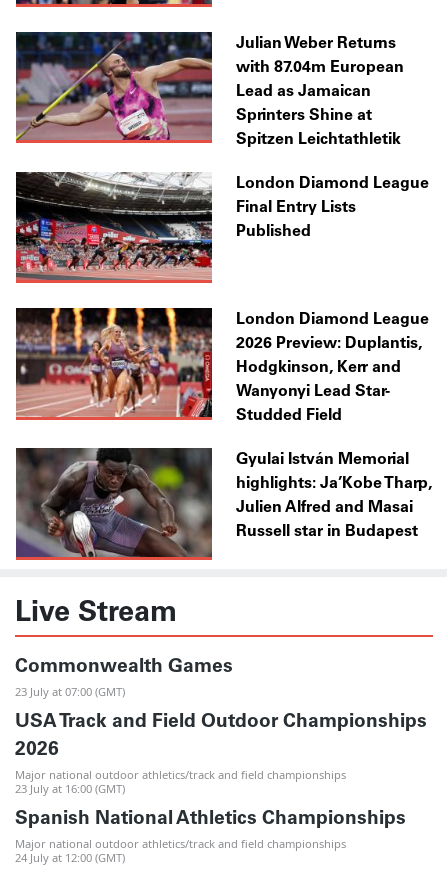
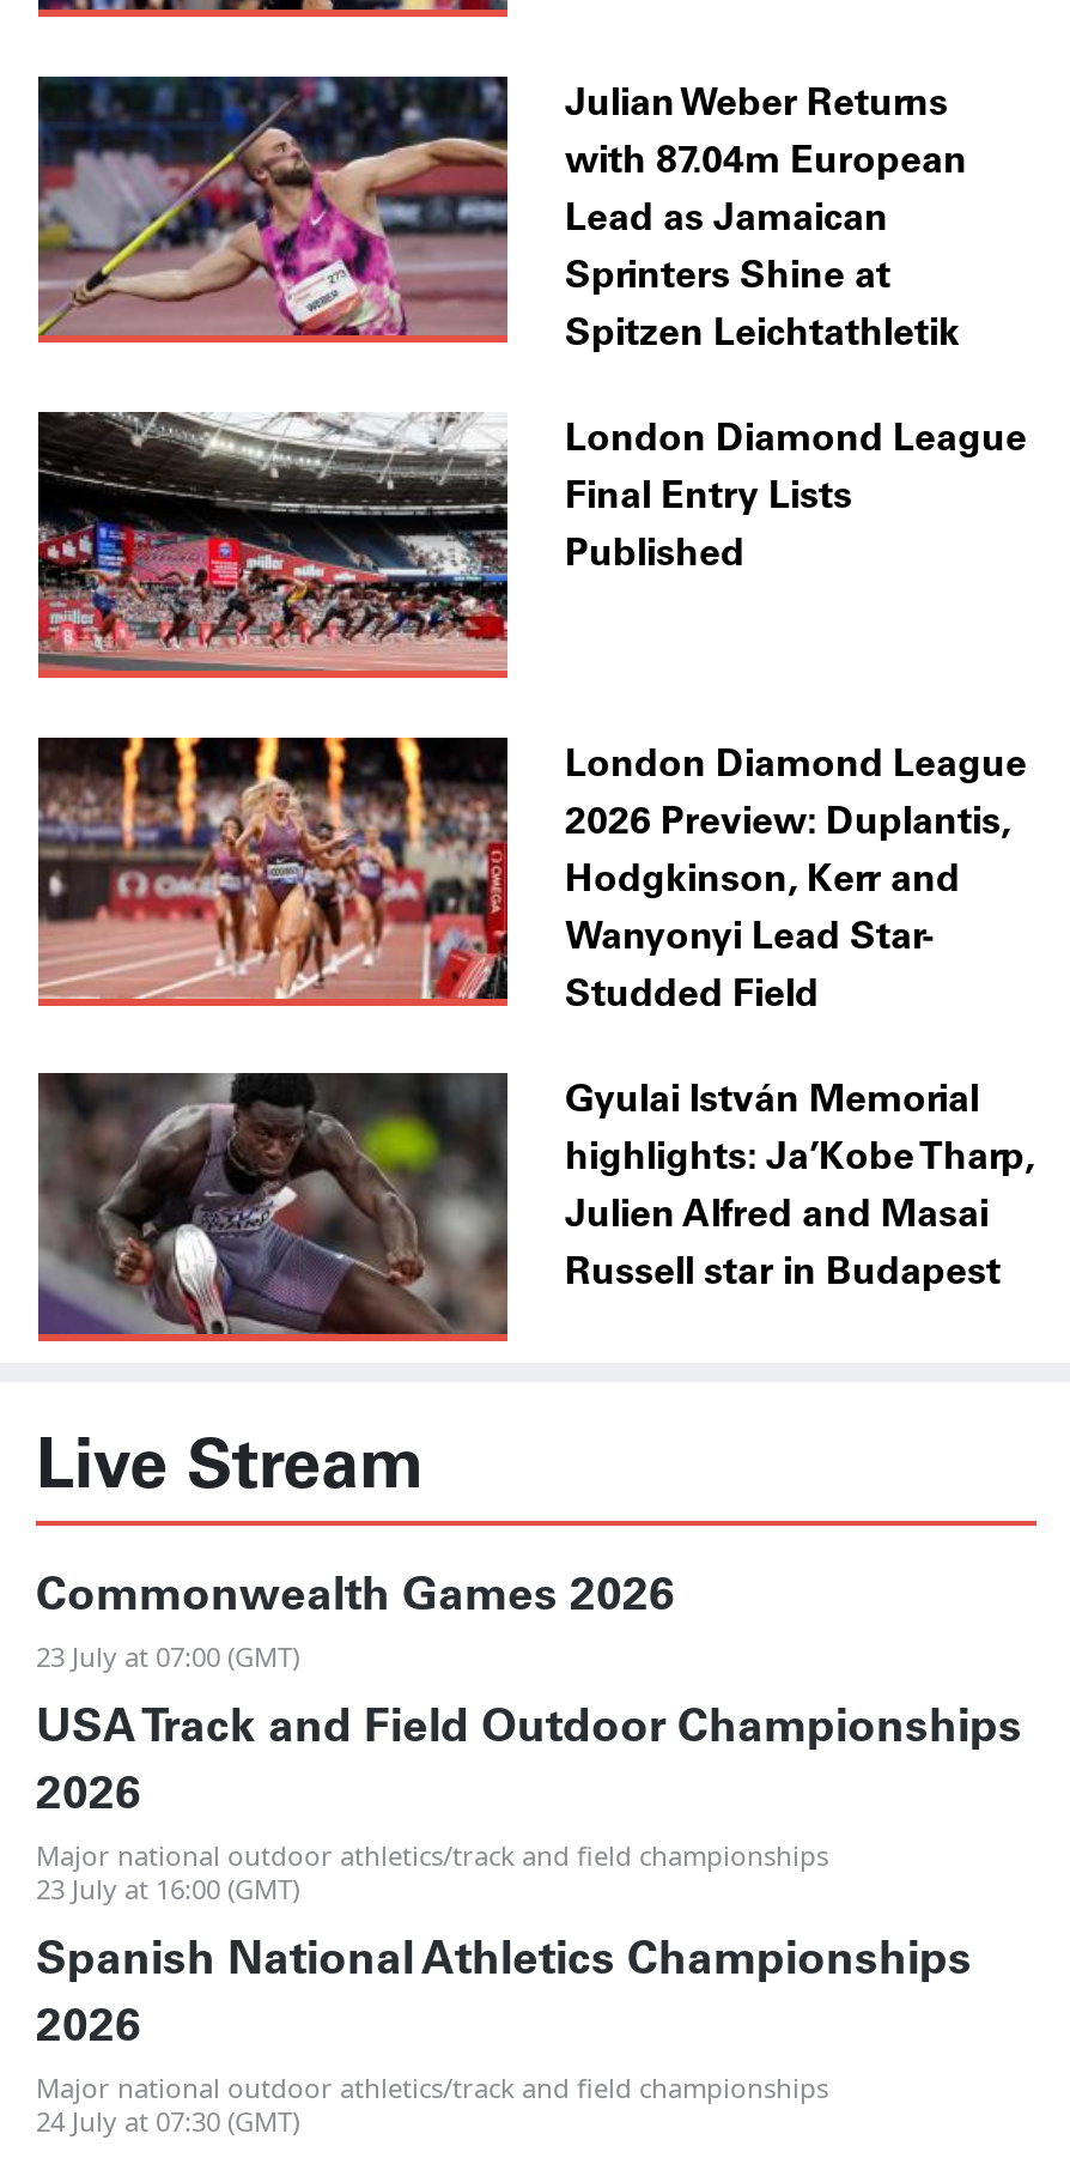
- Commonwealth Games
+ Commonwealth Games 2026

+ 2026

- 24 July at 12:00 (GMT)
+ 24 July at 07:30 (GMT)
